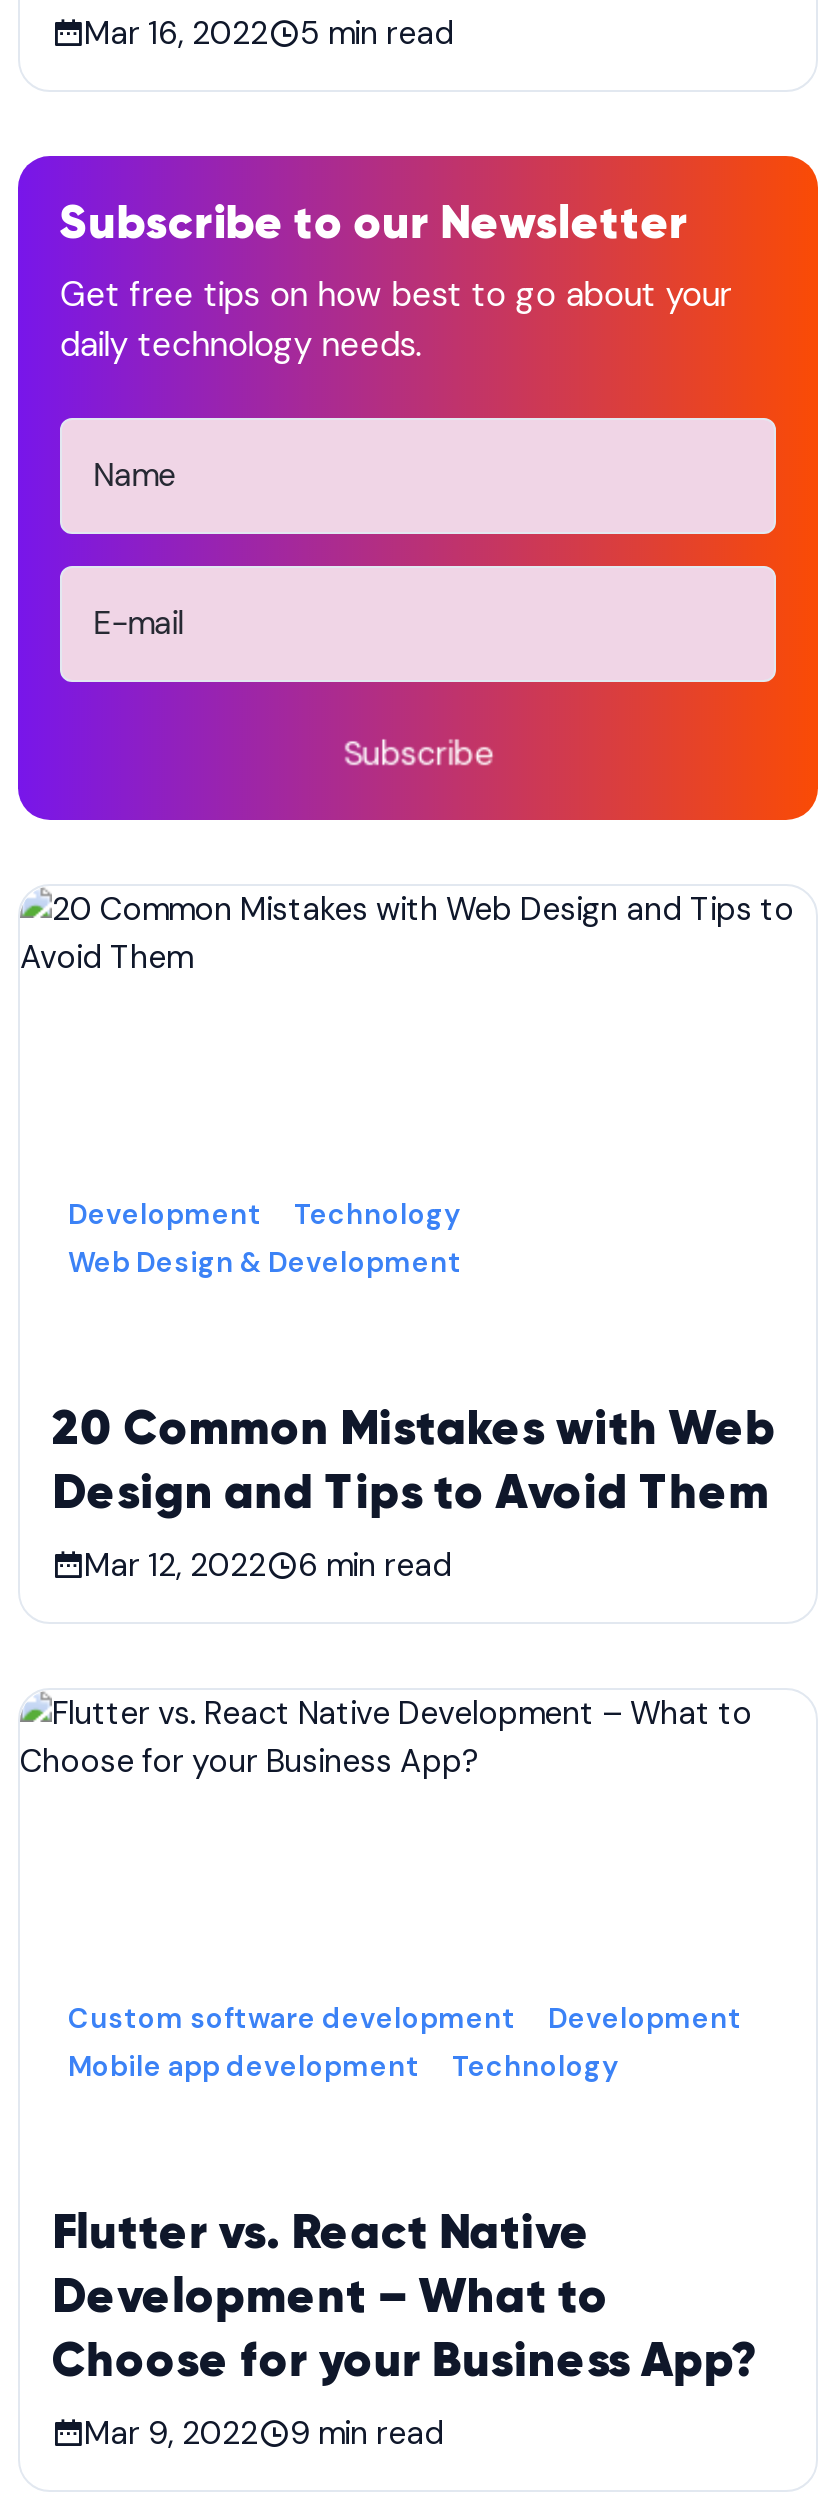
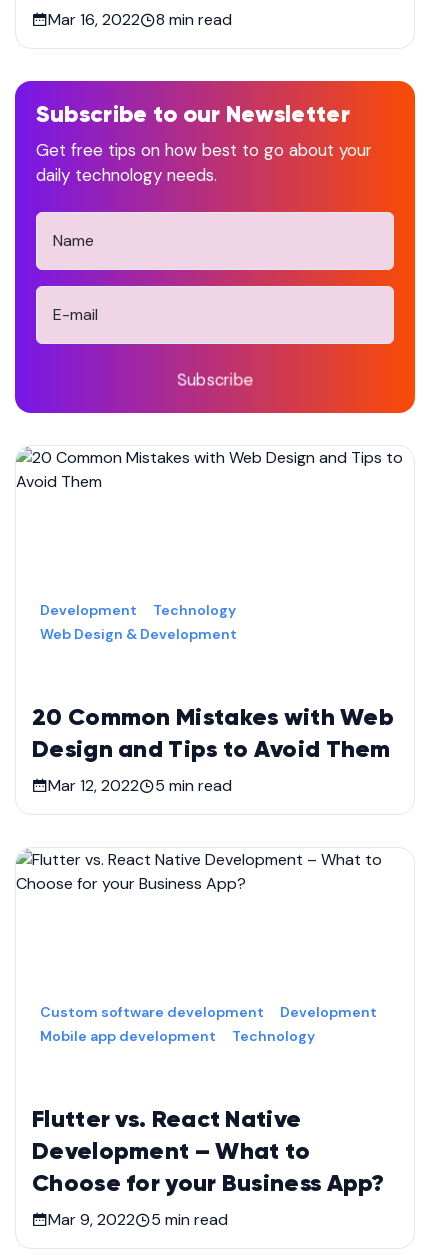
- Mar 16, 2022 5 min read
+ Mar 16, 2022 8 min read

- Mar 12, 2022 6 min read
+ Mar 12, 2022 5 min read

- Mar 9, 2022 9 min read
+ Mar 9, 2022 5 min read
